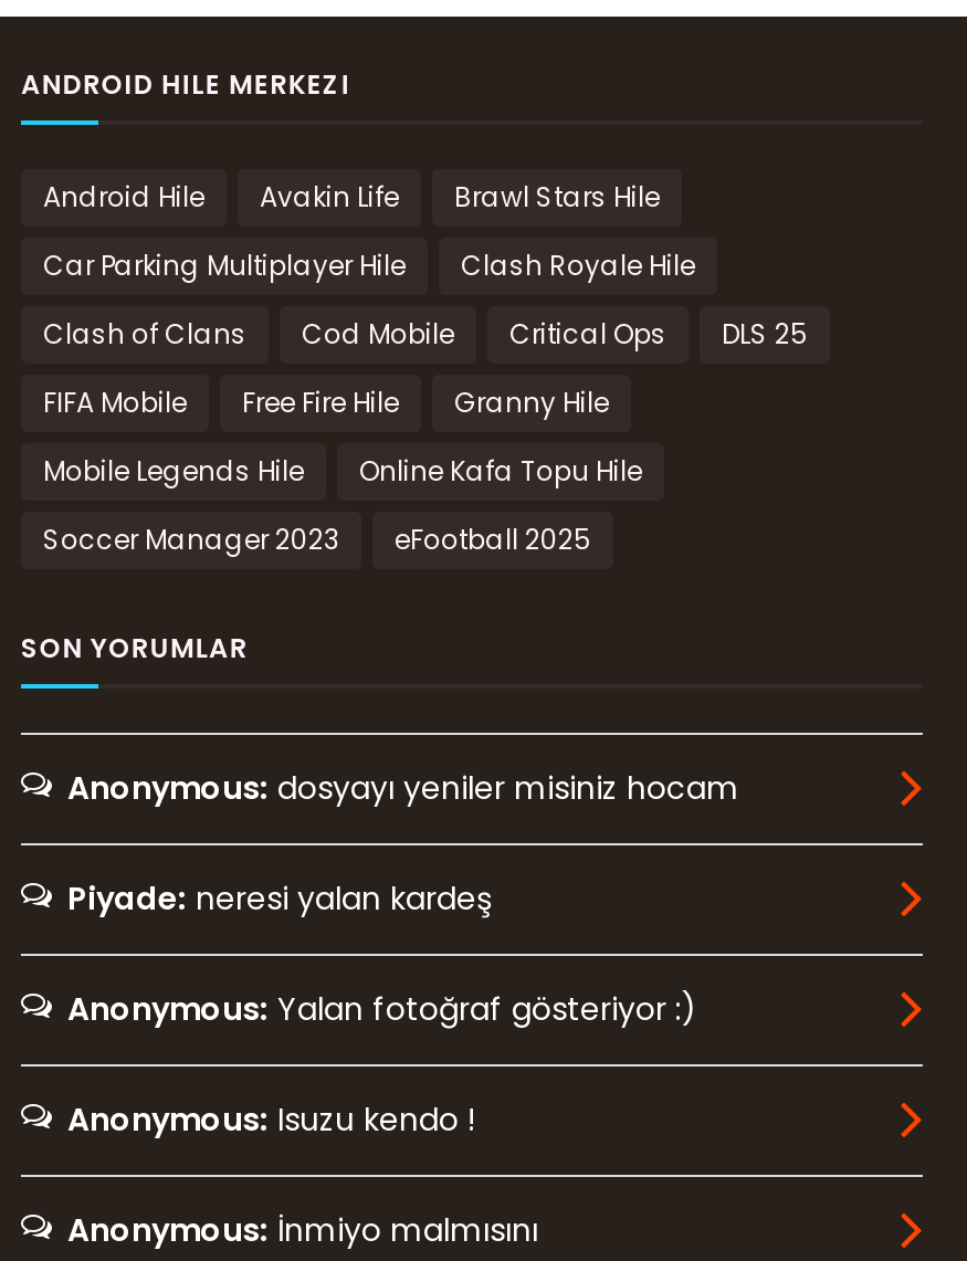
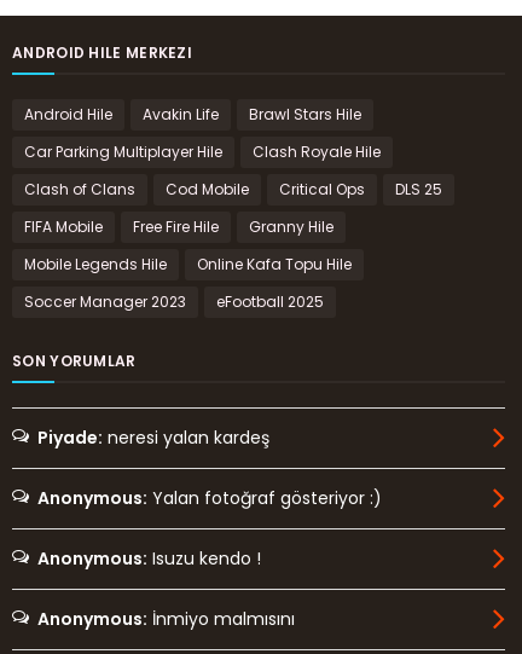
- Anonymous: dosyayı yeniler misiniz hocam
